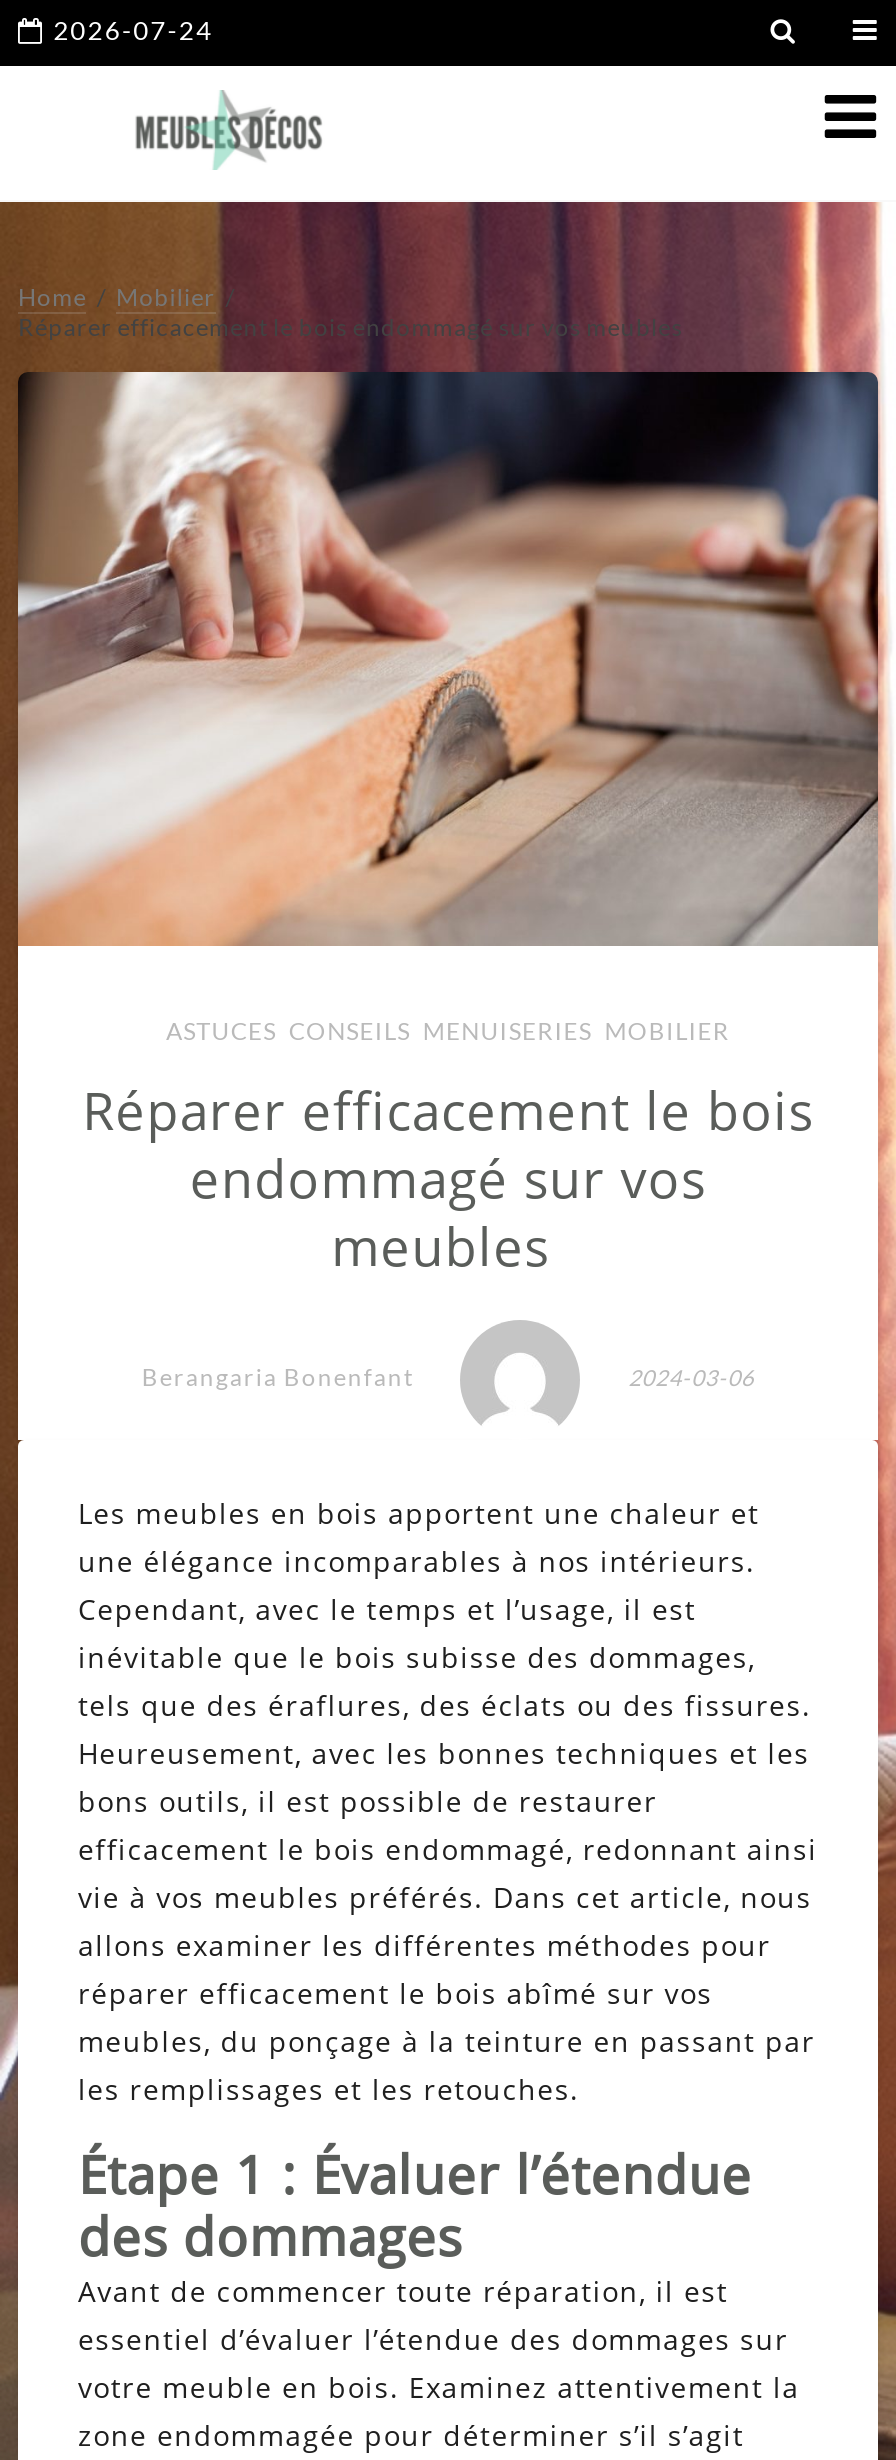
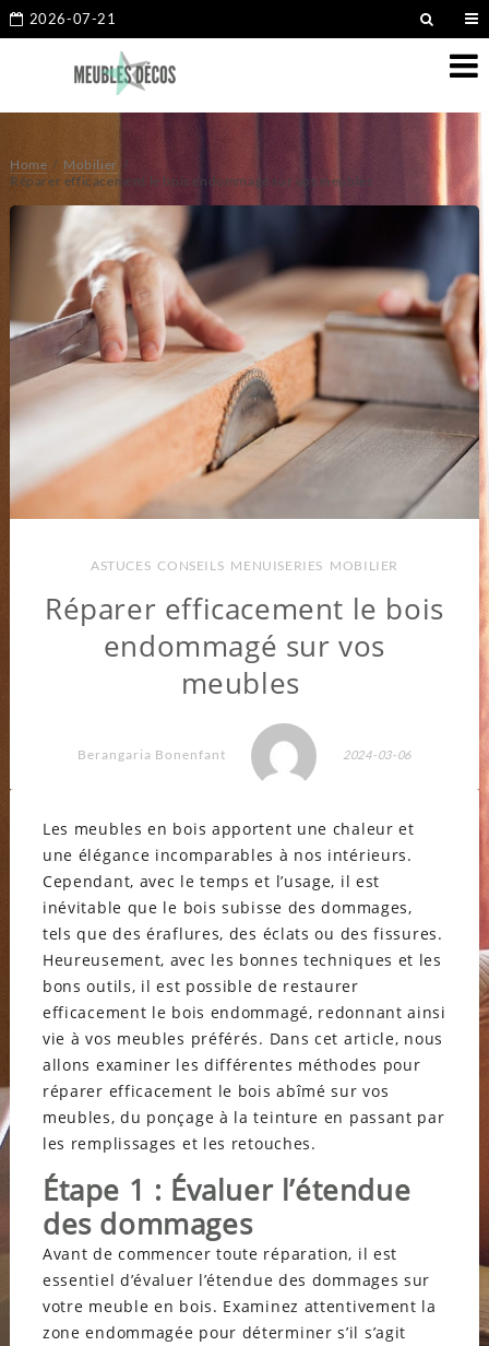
- 2026-07-24
+ 2026-07-21
